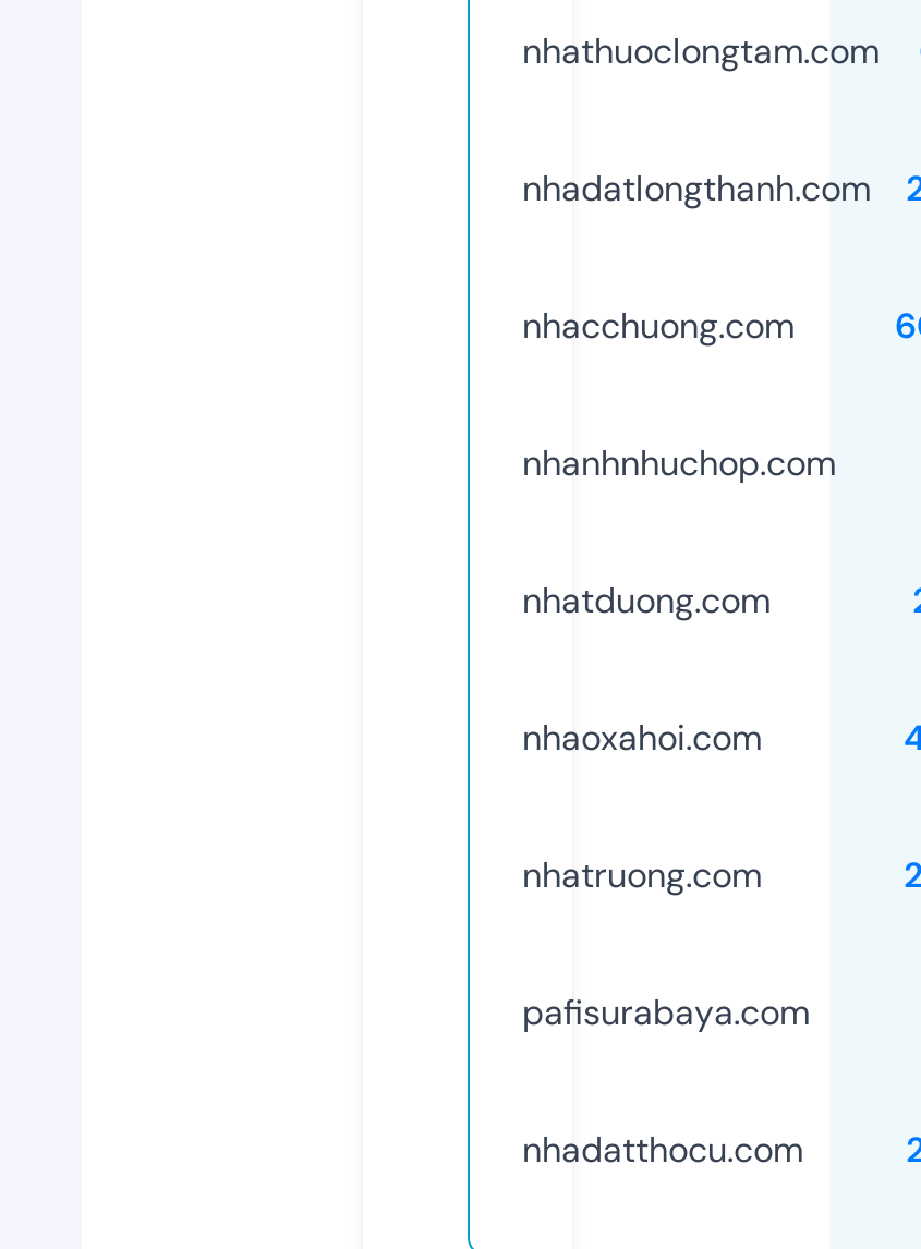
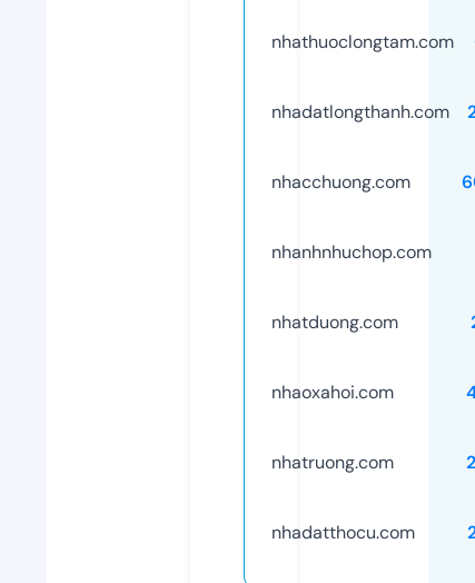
- pafisurabaya.com
